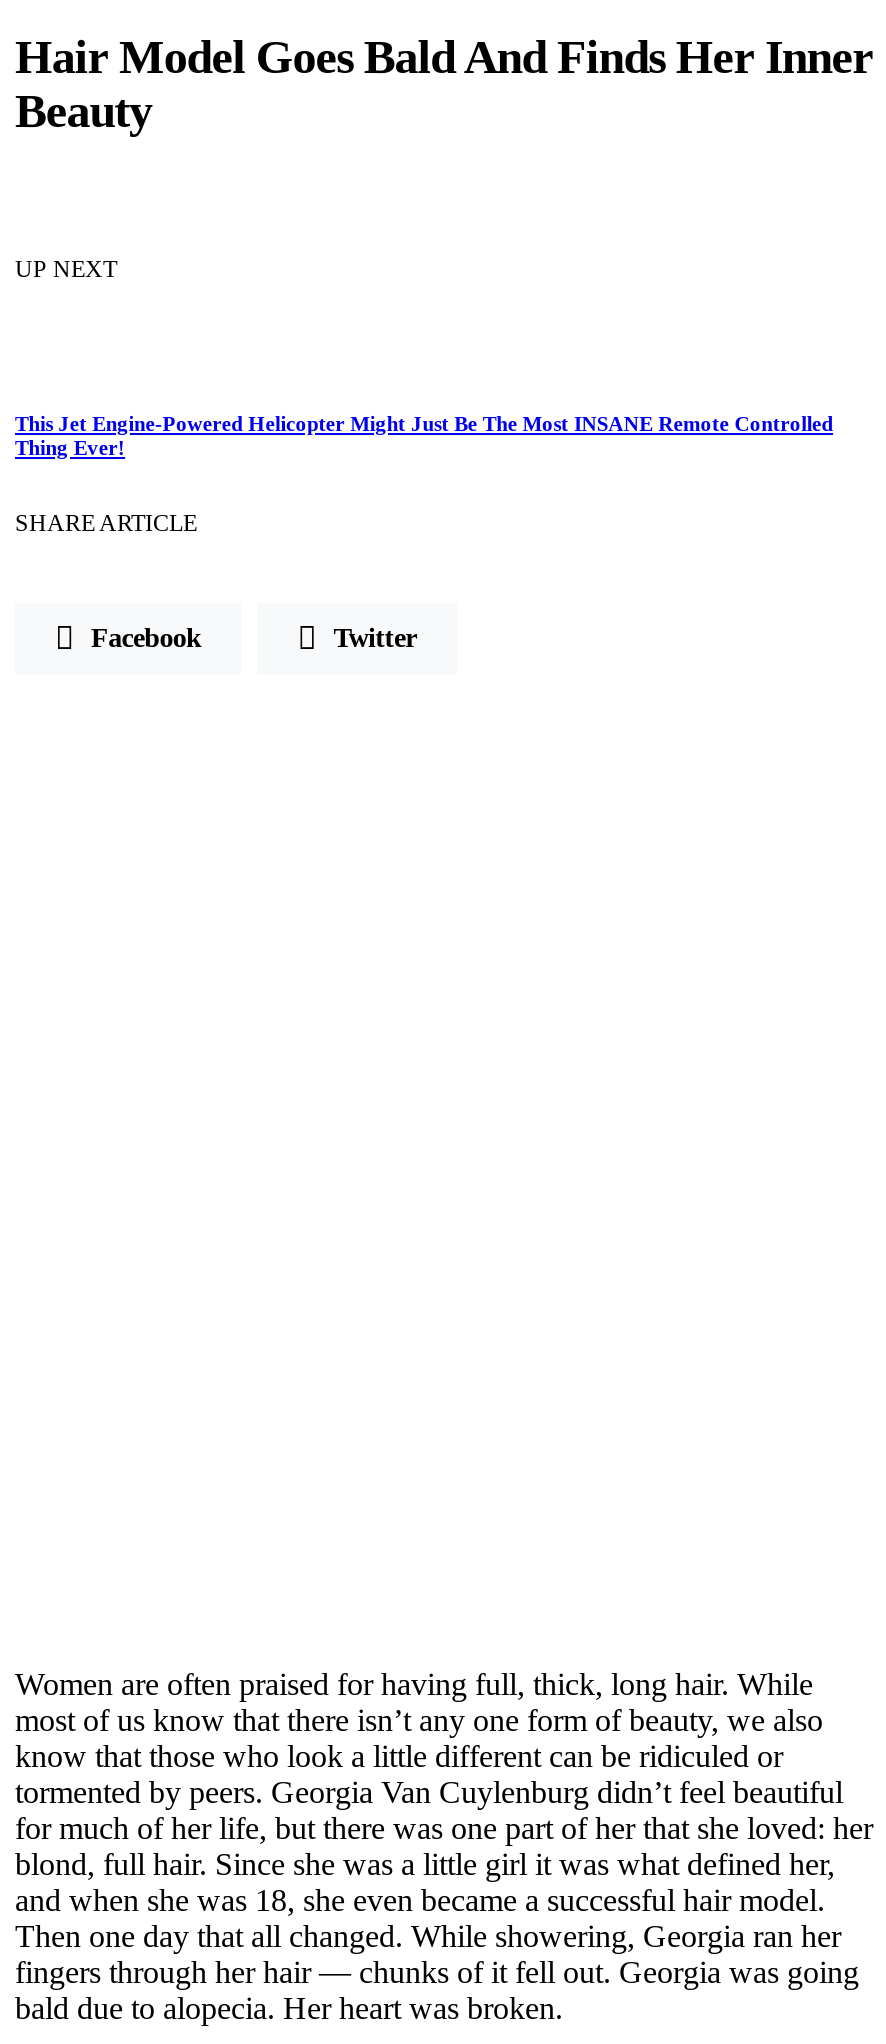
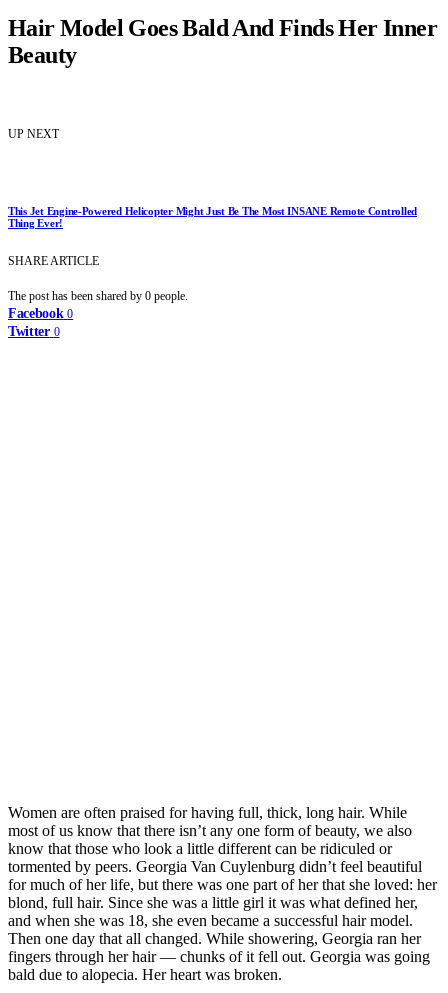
- Facebook
- Twitter
+ The post has been shared by 0 people.
+ Facebook 0
+ Twitter 0
